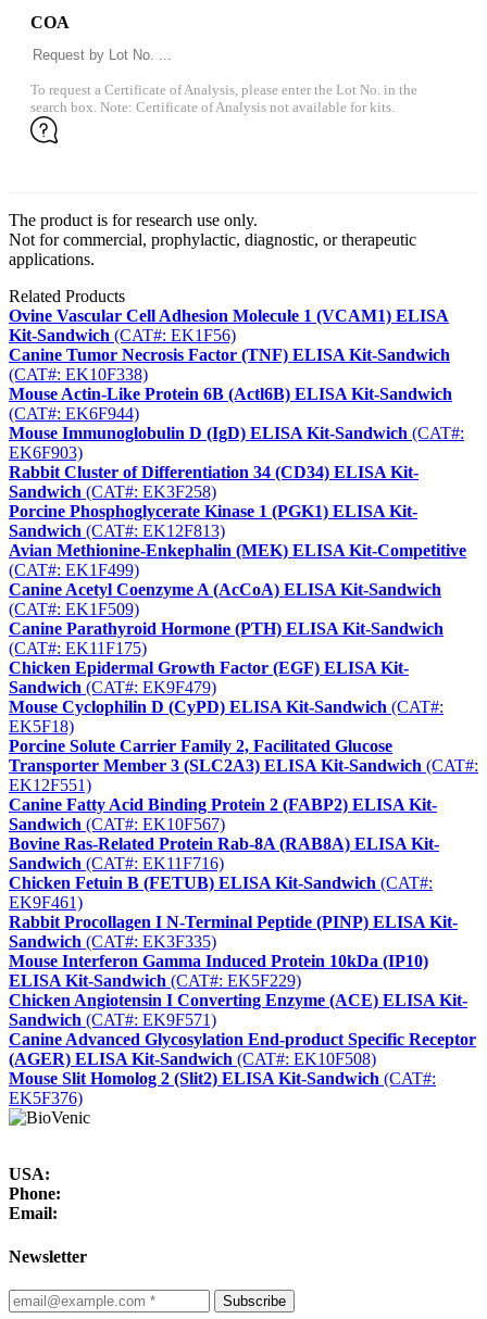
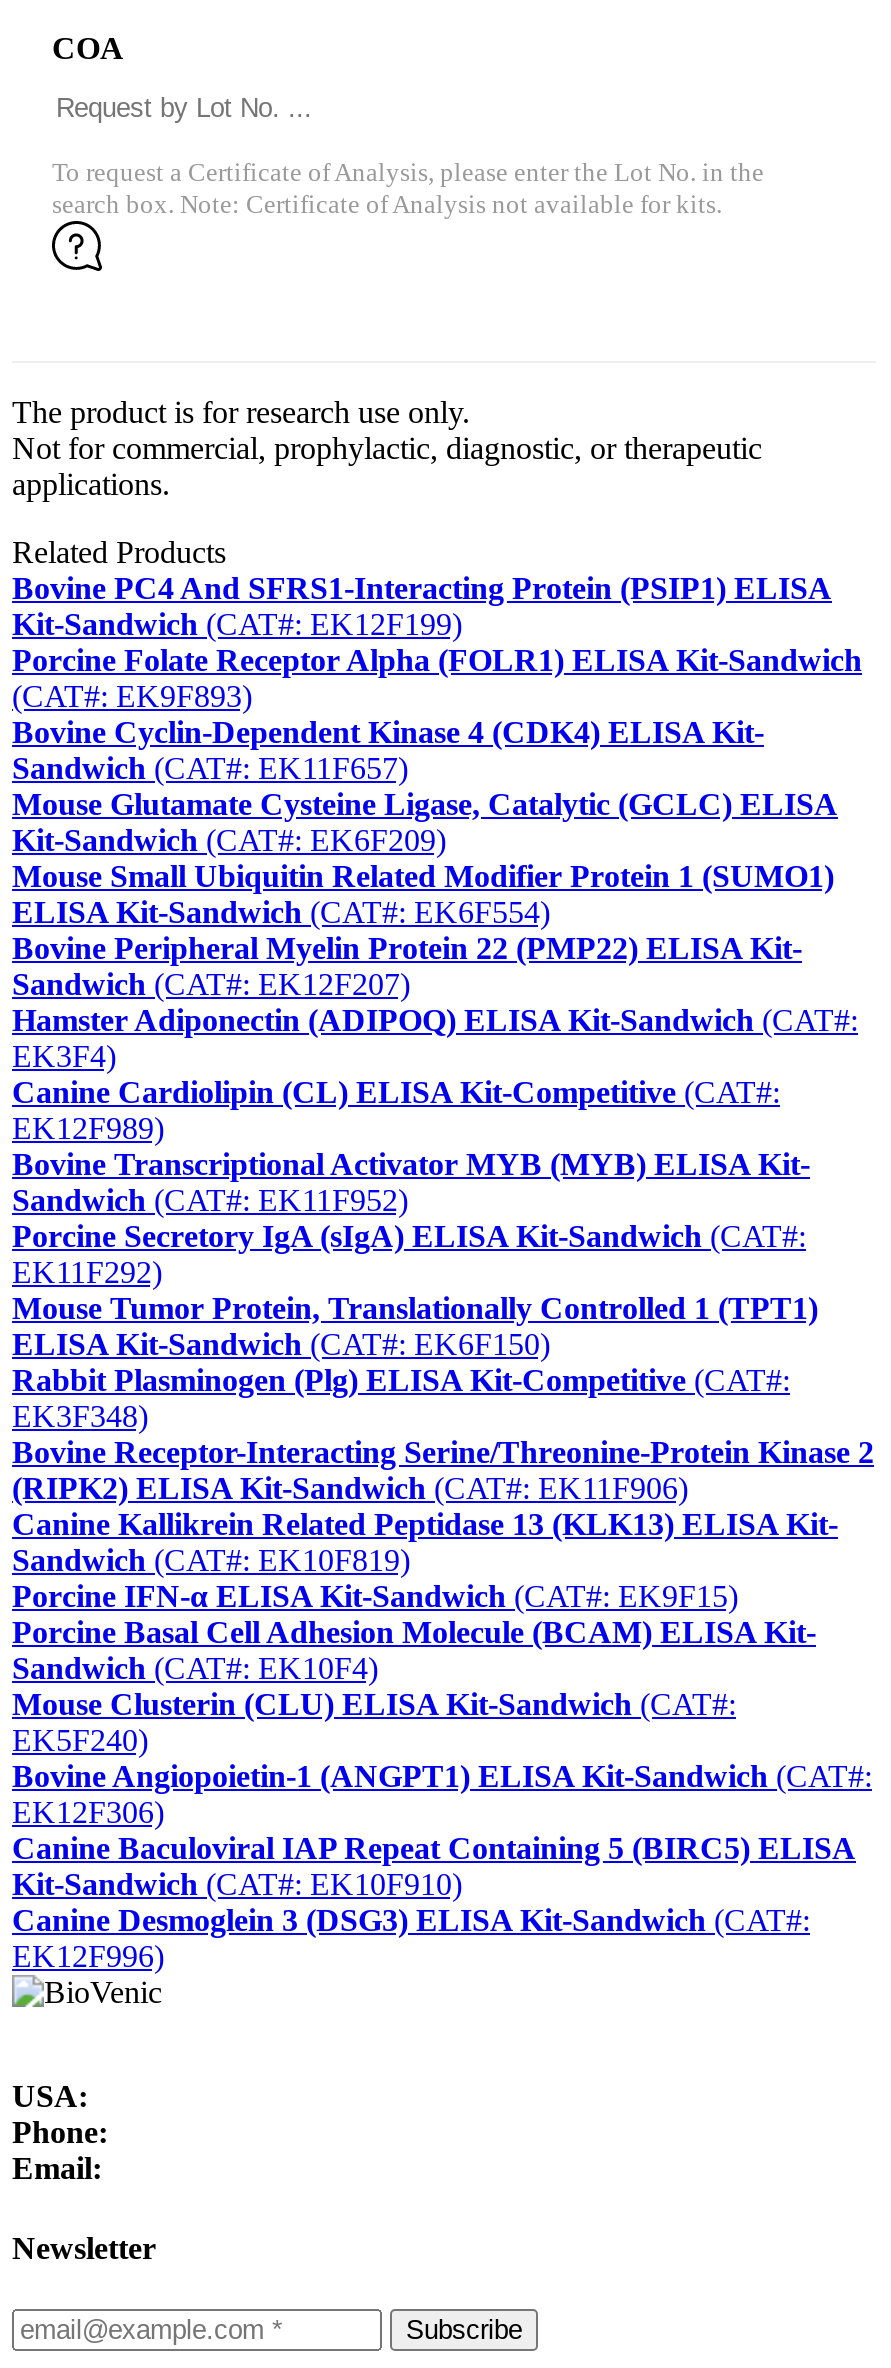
- Ovine Vascular Cell Adhesion Molecule 1 (VCAM1) ELISA
- Kit-Sandwich (CAT#: EK1F56)
- Canine Tumor Necrosis Factor (TNF) ELISA Kit-Sandwich
- (CAT#: EK10F338)
- Mouse Actin-Like Protein 6B (Actl6B) ELISA Kit-Sandwich
- (CAT#: EK6F944)
- Mouse Immunoglobulin D (IgD) ELISA Kit-Sandwich (CAT#:
- EK6F903)
- Rabbit Cluster of Differentiation 34 (CD34) ELISA Kit-
- Sandwich (CAT#: EK3F258)
- Porcine Phosphoglycerate Kinase 1 (PGK1) ELISA Kit-
- Sandwich (CAT#: EK12F813)
- Avian Methionine-Enkephalin (MEK) ELISA Kit-Competitive
- (CAT#: EK1F499)
- Canine Acetyl Coenzyme A (AcCoA) ELISA Kit-Sandwich
- (CAT#: EK1F509)
- Canine Parathyroid Hormone (PTH) ELISA Kit-Sandwich
- (CAT#: EK11F175)
- Chicken Epidermal Growth Factor (EGF) ELISA Kit-
- Sandwich (CAT#: EK9F479)
- Mouse Cyclophilin D (CyPD) ELISA Kit-Sandwich (CAT#:
- EK5F18)
- Porcine Solute Carrier Family 2, Facilitated Glucose
- Transporter Member 3 (SLC2A3) ELISA Kit-Sandwich (CAT#:
- EK12F551)
- Canine Fatty Acid Binding Protein 2 (FABP2) ELISA Kit-
- Sandwich (CAT#: EK10F567)
- Bovine Ras-Related Protein Rab-8A (RAB8A) ELISA Kit-
- Sandwich (CAT#: EK11F716)
- Chicken Fetuin B (FETUB) ELISA Kit-Sandwich (CAT#:
- EK9F461)
- Rabbit Procollagen I N-Terminal Peptide (PINP) ELISA Kit-
- Sandwich (CAT#: EK3F335)
- Mouse Interferon Gamma Induced Protein 10kDa (IP10)
- ELISA Kit-Sandwich (CAT#: EK5F229)
- Chicken Angiotensin I Converting Enzyme (ACE) ELISA Kit-
- Sandwich (CAT#: EK9F571)
- Canine Advanced Glycosylation End-product Specific Receptor
- (AGER) ELISA Kit-Sandwich (CAT#: EK10F508)
- Mouse Slit Homolog 2 (Slit2) ELISA Kit-Sandwich (CAT#:
- EK5F376)
+ Bovine PC4 And SFRS1-Interacting Protein (PSIP1) ELISA
+ Kit-Sandwich (CAT#: EK12F199)
+ Porcine Folate Receptor Alpha (FOLR1) ELISA Kit-Sandwich
+ (CAT#: EK9F893)
+ Bovine Cyclin-Dependent Kinase 4 (CDK4) ELISA Kit-
+ Sandwich (CAT#: EK11F657)
+ Mouse Glutamate Cysteine Ligase, Catalytic (GCLC) ELISA
+ Kit-Sandwich (CAT#: EK6F209)
+ Mouse Small Ubiquitin Related Modifier Protein 1 (SUMO1)
+ ELISA Kit-Sandwich (CAT#: EK6F554)
+ Bovine Peripheral Myelin Protein 22 (PMP22) ELISA Kit-
+ Sandwich (CAT#: EK12F207)
+ Hamster Adiponectin (ADIPOQ) ELISA Kit-Sandwich (CAT#:
+ EK3F4)
+ Canine Cardiolipin (CL) ELISA Kit-Competitive (CAT#:
+ EK12F989)
+ Bovine Transcriptional Activator MYB (MYB) ELISA Kit-
+ Sandwich (CAT#: EK11F952)
+ Porcine Secretory IgA (sIgA) ELISA Kit-Sandwich (CAT#:
+ EK11F292)
+ Mouse Tumor Protein, Translationally Controlled 1 (TPT1)
+ ELISA Kit-Sandwich (CAT#: EK6F150)
+ Rabbit Plasminogen (Plg) ELISA Kit-Competitive (CAT#:
+ EK3F348)
+ Bovine Receptor-Interacting Serine/Threonine-Protein Kinase 2
+ (RIPK2) ELISA Kit-Sandwich (CAT#: EK11F906)
+ Canine Kallikrein Related Peptidase 13 (KLK13) ELISA Kit-
+ Sandwich (CAT#: EK10F819)
+ Porcine IFN-α ELISA Kit-Sandwich (CAT#: EK9F15)
+ Porcine Basal Cell Adhesion Molecule (BCAM) ELISA Kit-
+ Sandwich (CAT#: EK10F4)
+ Mouse Clusterin (CLU) ELISA Kit-Sandwich (CAT#:
+ EK5F240)
+ Bovine Angiopoietin-1 (ANGPT1) ELISA Kit-Sandwich (CAT#:
+ EK12F306)
+ Canine Baculoviral IAP Repeat Containing 5 (BIRC5) ELISA
+ Kit-Sandwich (CAT#: EK10F910)
+ Canine Desmoglein 3 (DSG3) ELISA Kit-Sandwich (CAT#:
+ EK12F996)
